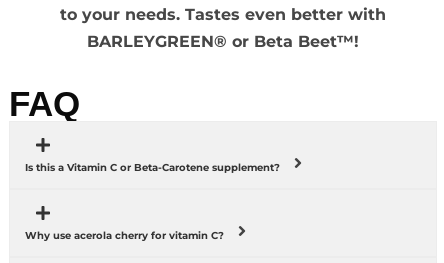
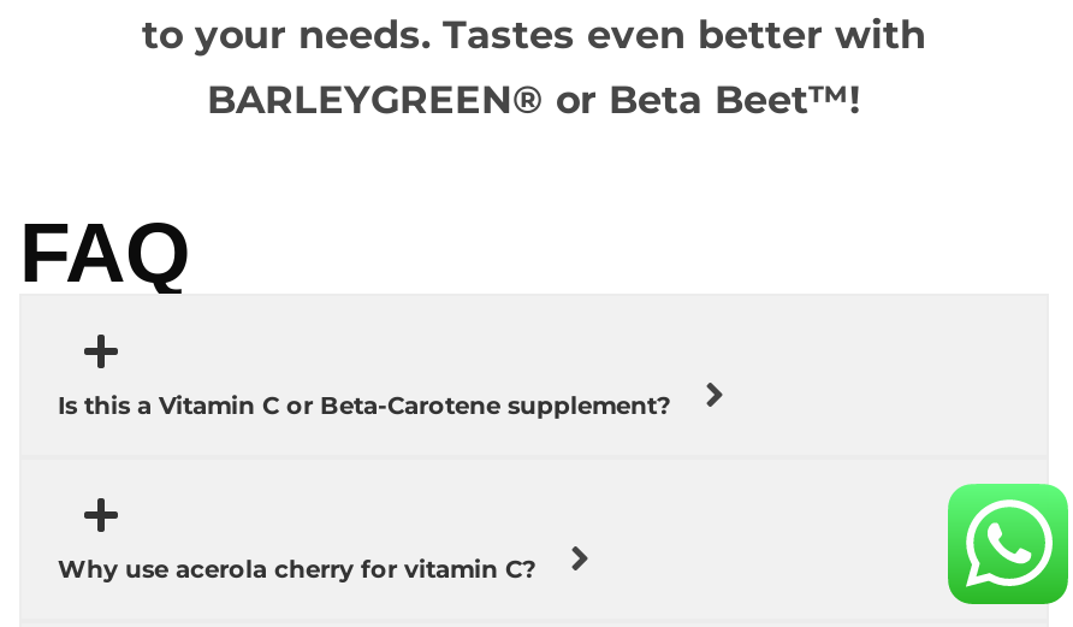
+ [image]
